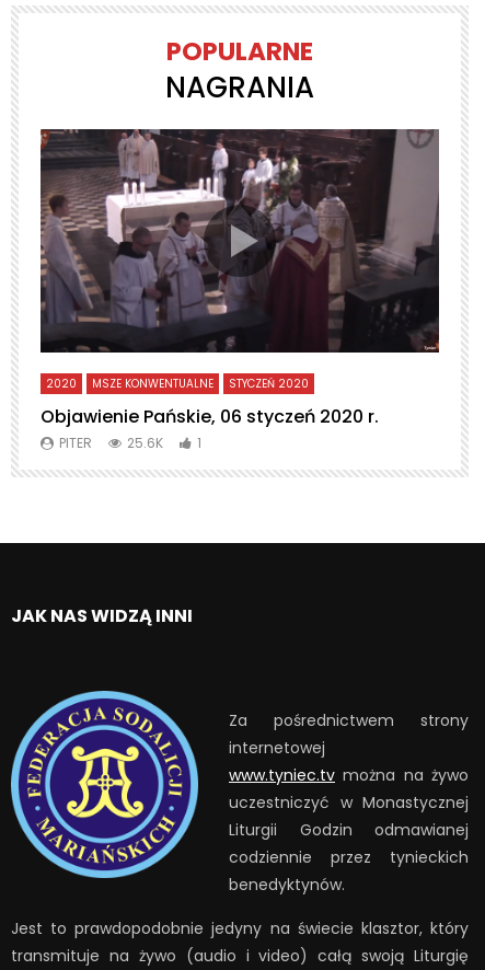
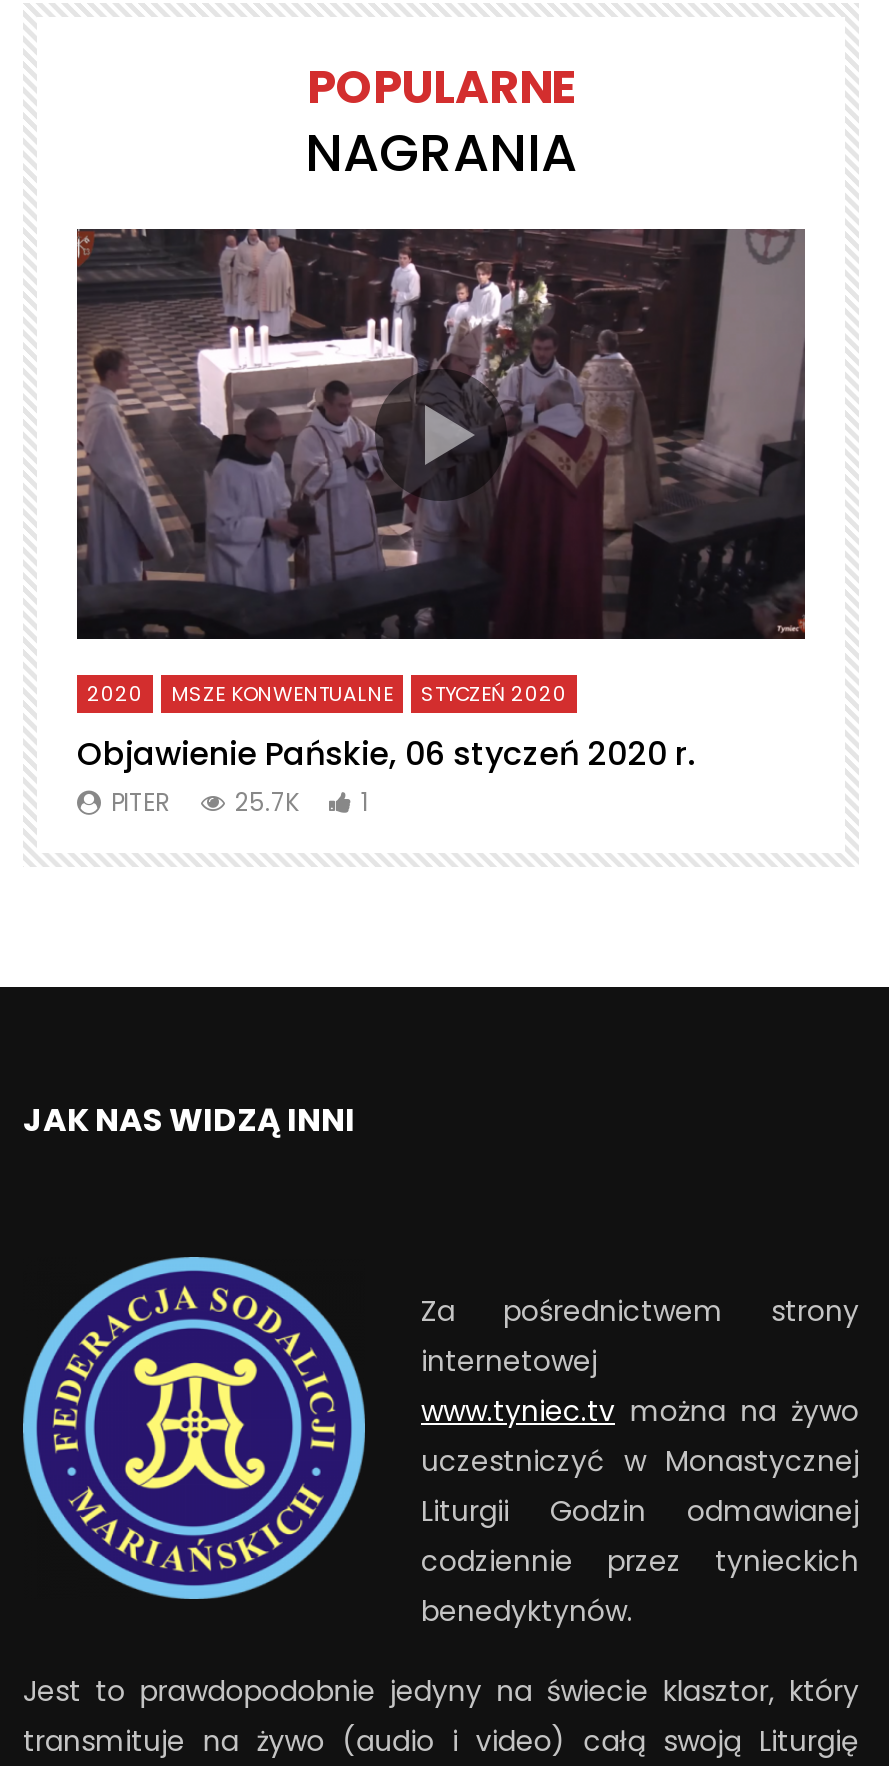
- PITER 25.6K 1
+ PITER 25.7K 1
